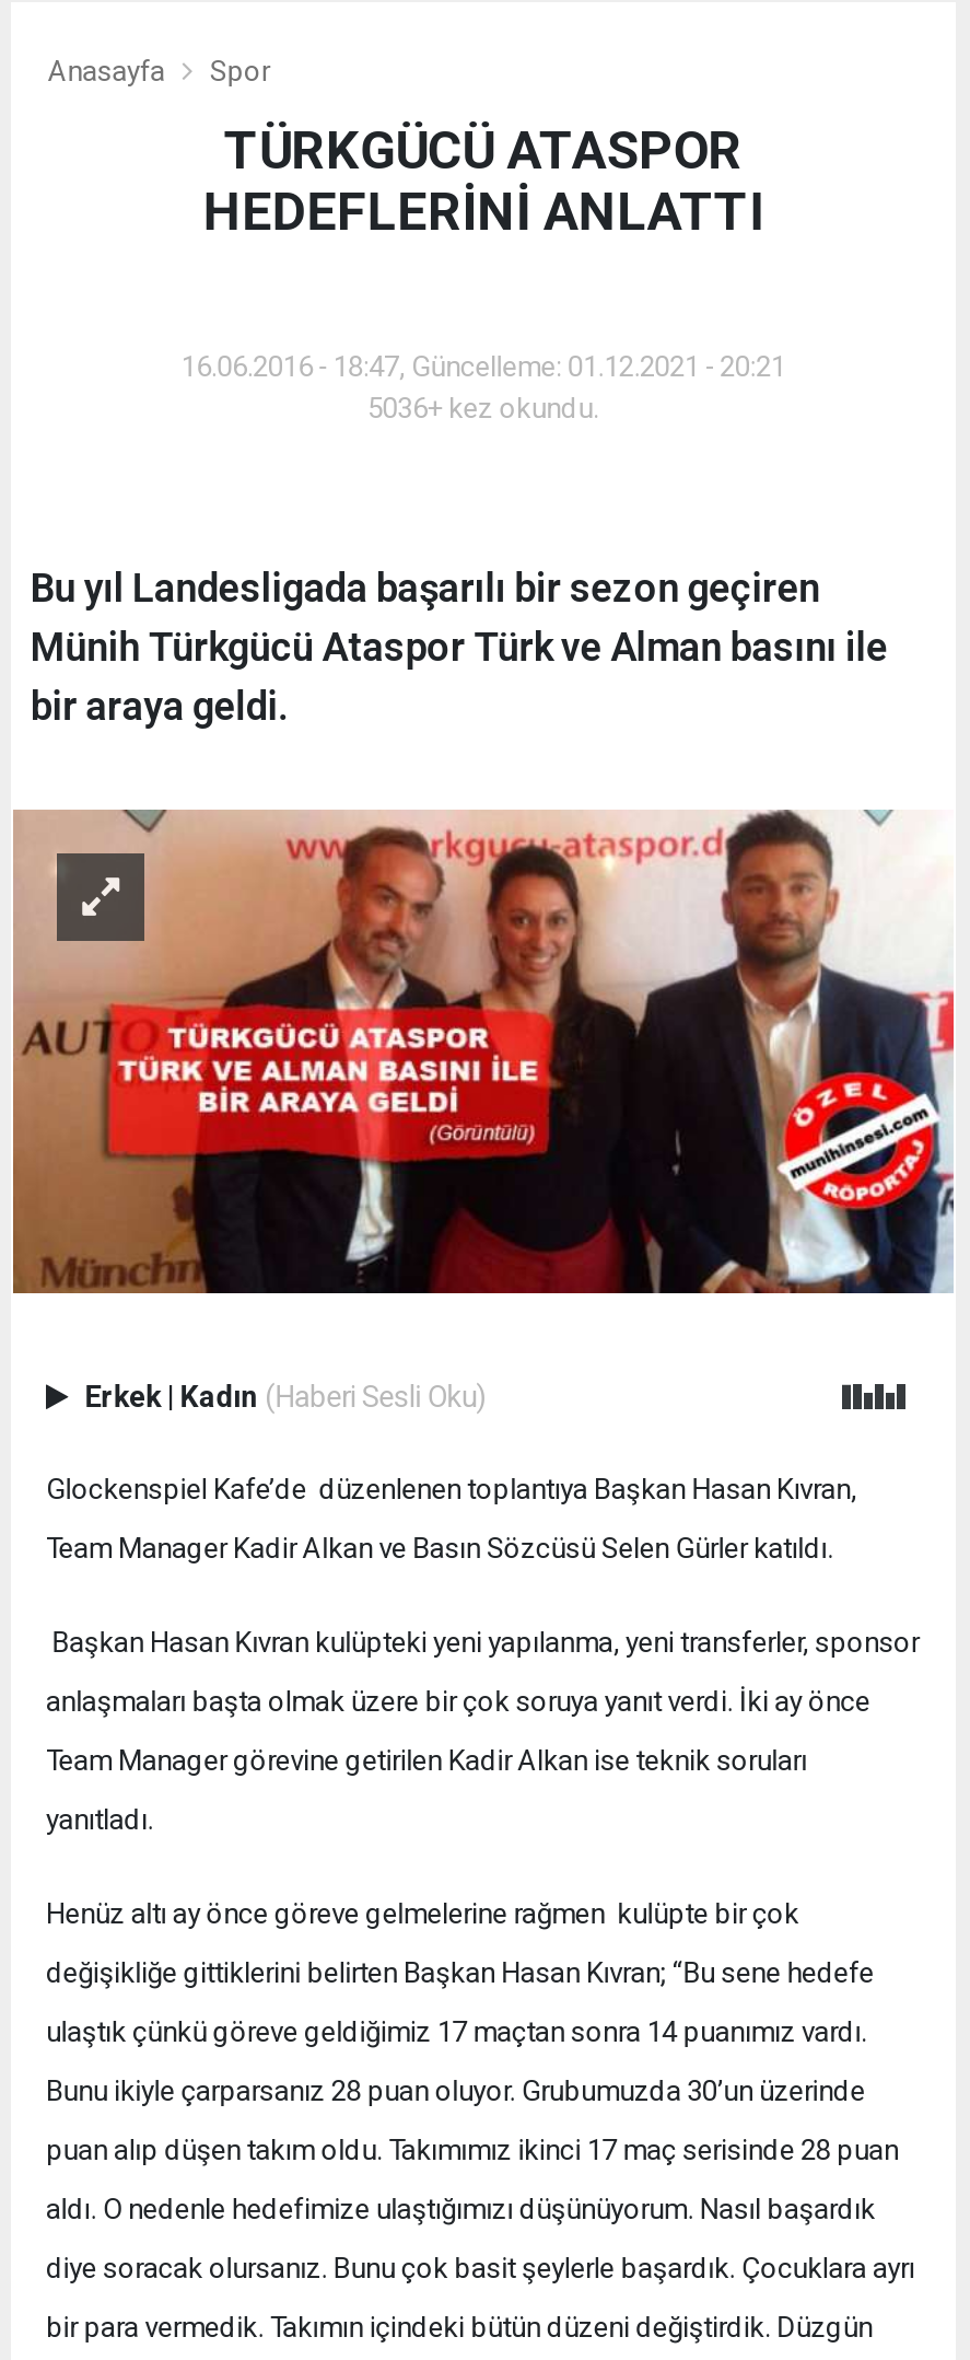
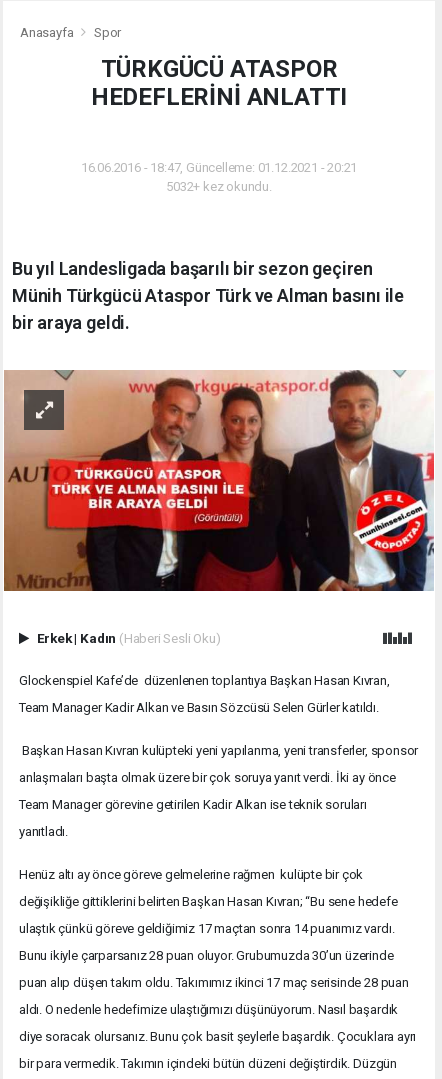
- 5036+ kez okundu.
+ 5032+ kez okundu.
